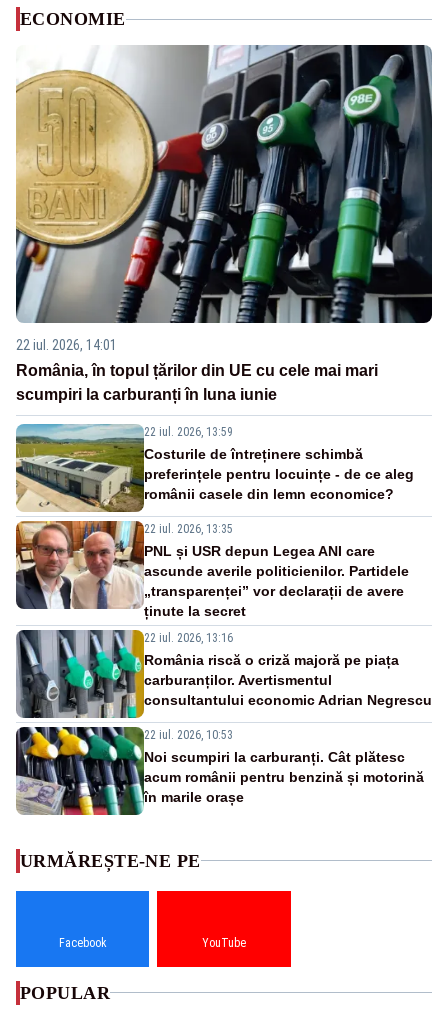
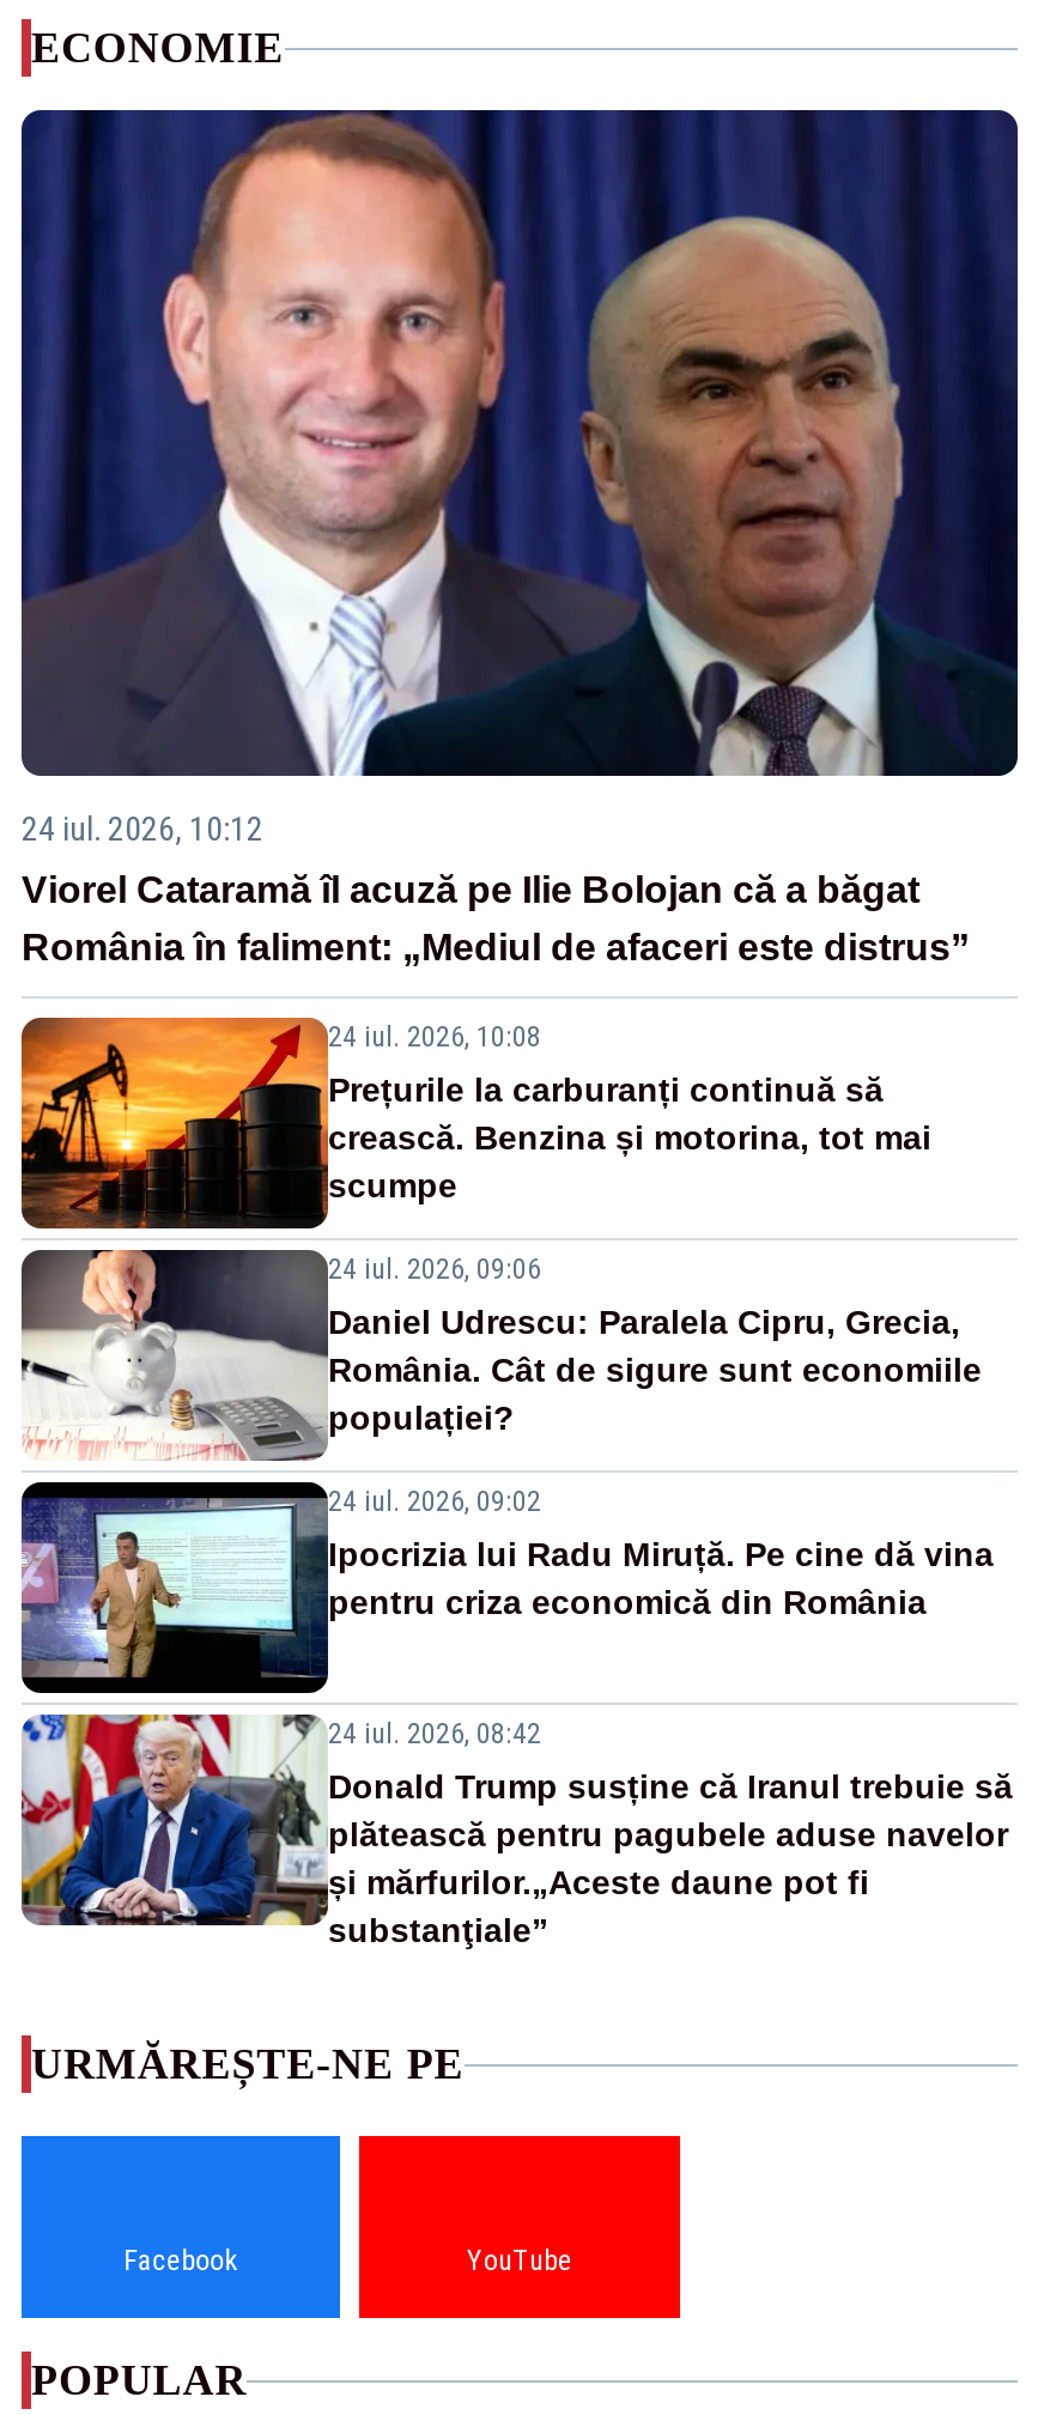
- [image]
- 22 iul. 2026, 14:01
+ [image]
+ 24 iul. 2026, 10:12

- România, în topul țărilor din UE cu cele mai mari
- scumpiri la carburanți în luna iunie
+ Viorel Cataramă îl acuză pe Ilie Bolojan că a băgat
+ România în faliment: „Mediul de afaceri este distrus”

- [image]
- 22 iul. 2026, 13:59
- Costurile de întreținere schimbă
- preferințele pentru locuințe - de ce aleg
- românii casele din lemn economice?
+ [image]
+ 24 iul. 2026, 10:08
+ Prețurile la carburanți continuă să
+ crească. Benzina și motorina, tot mai
+ scumpe

- [image]
- 22 iul. 2026, 13:35
- PNL și USR depun Legea ANI care
- ascunde averile politicienilor. Partidele
- „transparenței” vor declarații de avere
- ținute la secret
+ [image]
+ 24 iul. 2026, 09:06
+ Daniel Udrescu: Paralela Cipru, Grecia,
+ România. Cât de sigure sunt economiile
+ populației?

- [image]
- 22 iul. 2026, 13:16
- România riscă o criză majoră pe piața
- carburanților. Avertismentul
- consultantului economic Adrian Negrescu
+ [image]
+ 24 iul. 2026, 09:02
+ Ipocrizia lui Radu Miruță. Pe cine dă vina
+ pentru criza economică din România

- 22 iul. 2026, 10:53
- Noi scumpiri la carburanți. Cât plătesc
- acum românii pentru benzină și motorină
- în marile orașe
+ 24 iul. 2026, 08:42
+ Donald Trump susține că Iranul trebuie să
+ plătească pentru pagubele aduse navelor
+ și mărfurilor.„Aceste daune pot fi
+ substanţiale”
